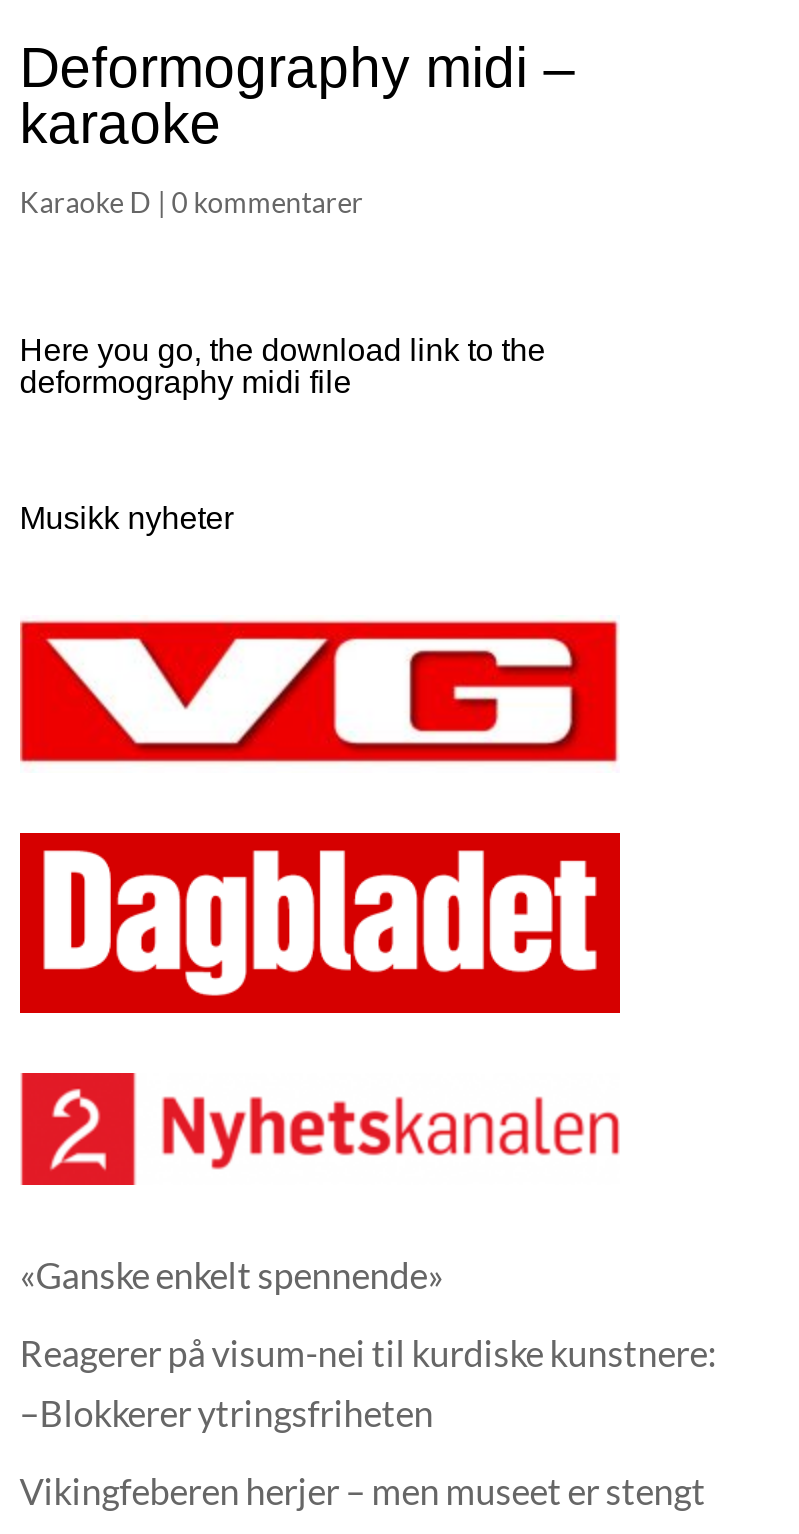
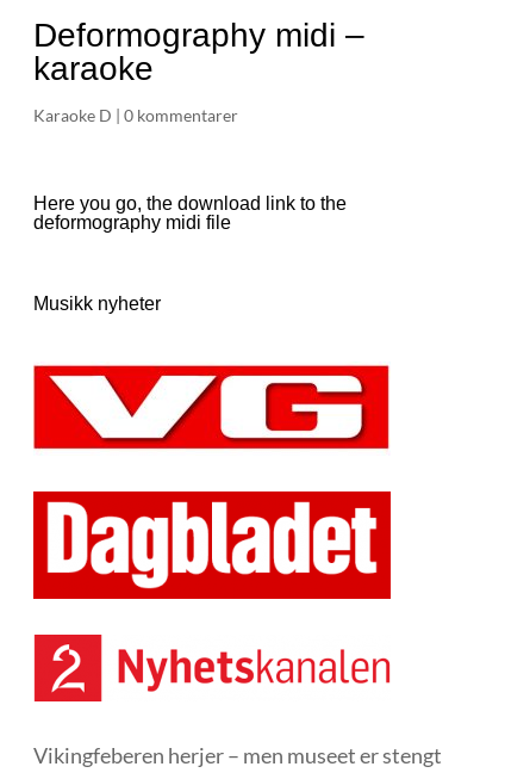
- «Ganske enkelt spennende»
- Reagerer på visum-nei til kurdiske kunstnere:
- –Blokkerer ytringsfriheten
